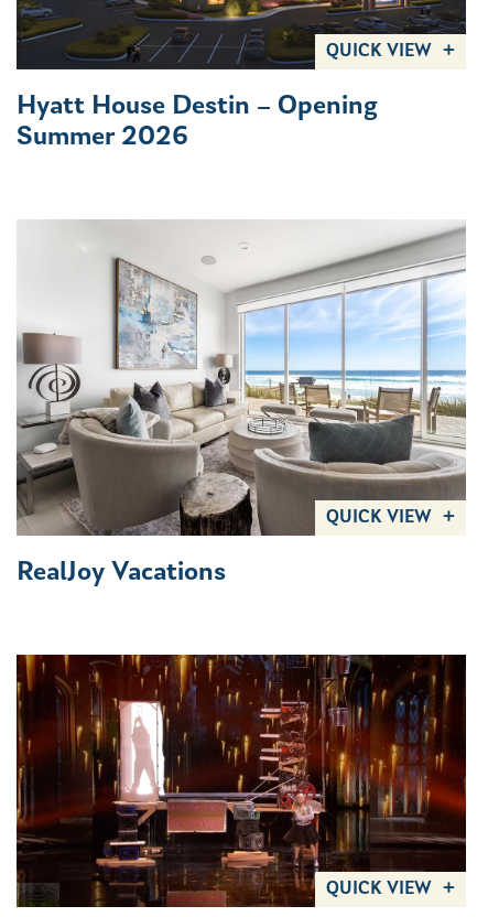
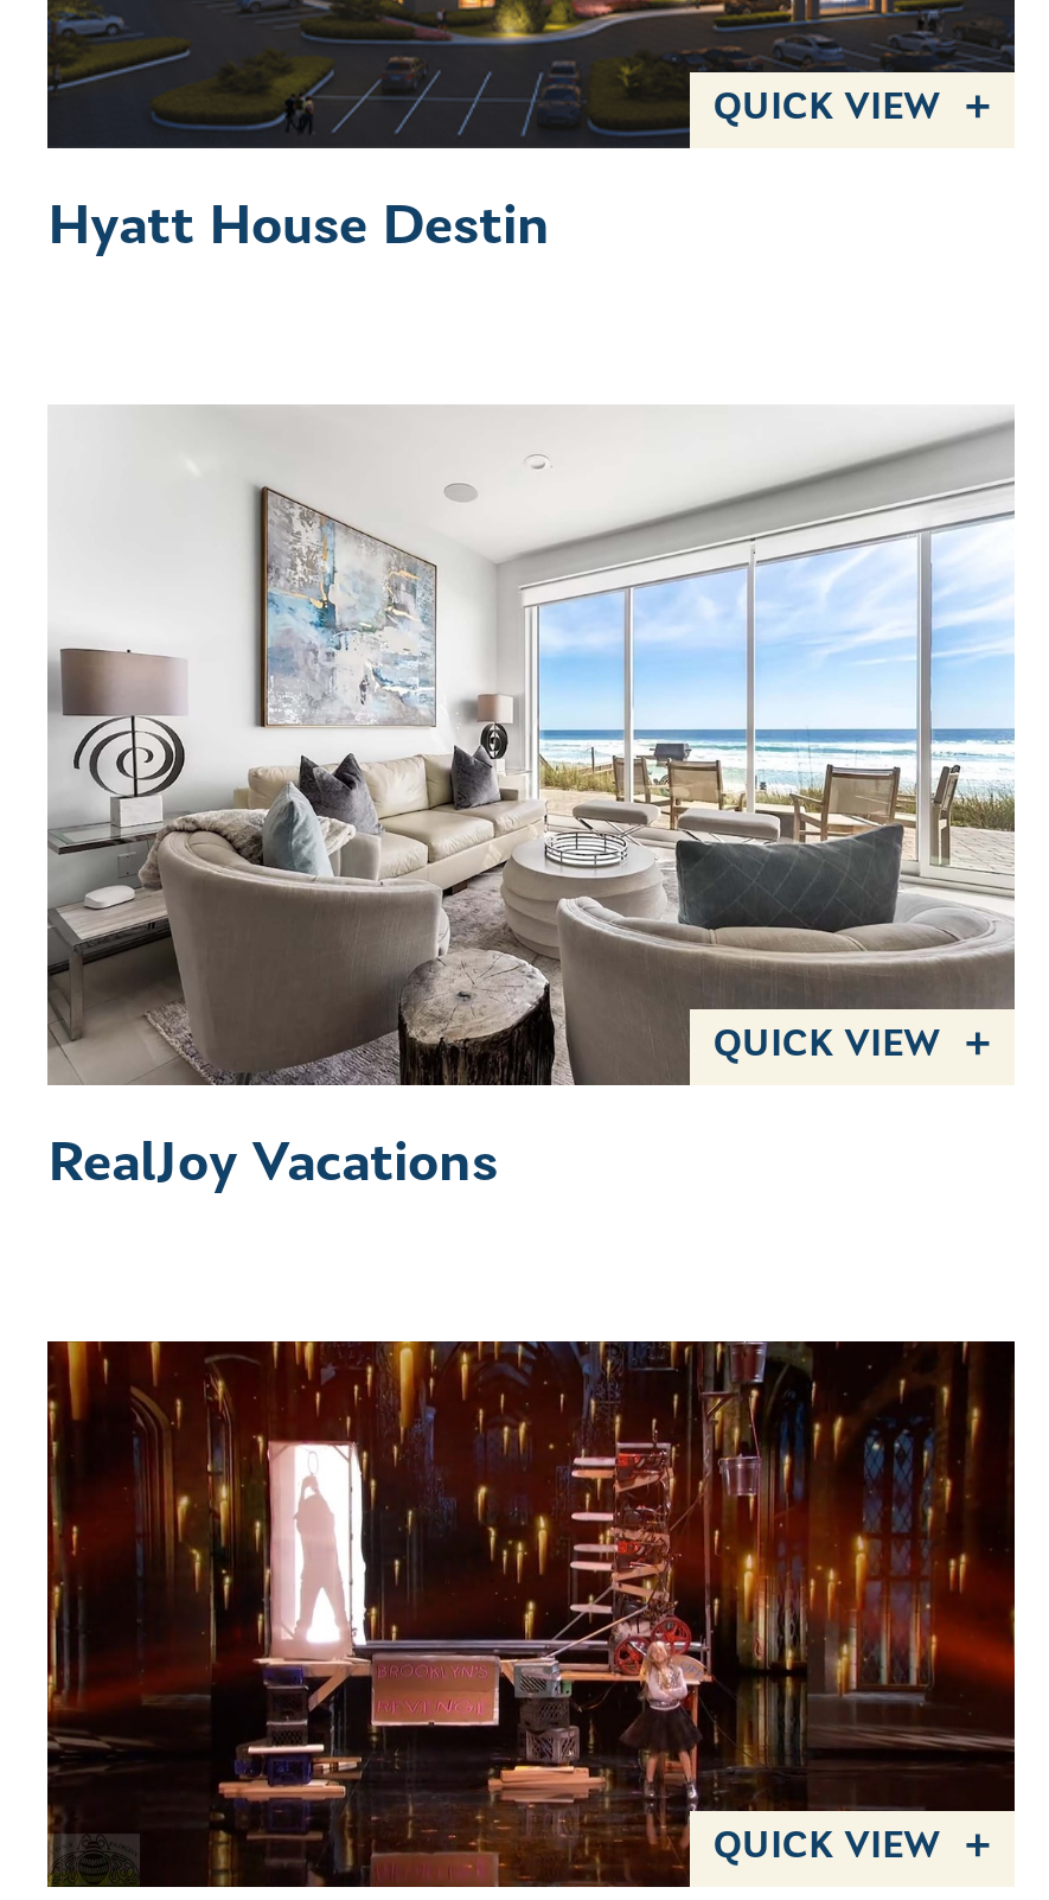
- Hyatt House Destin – Opening
- Summer 2026
+ Hyatt House Destin
